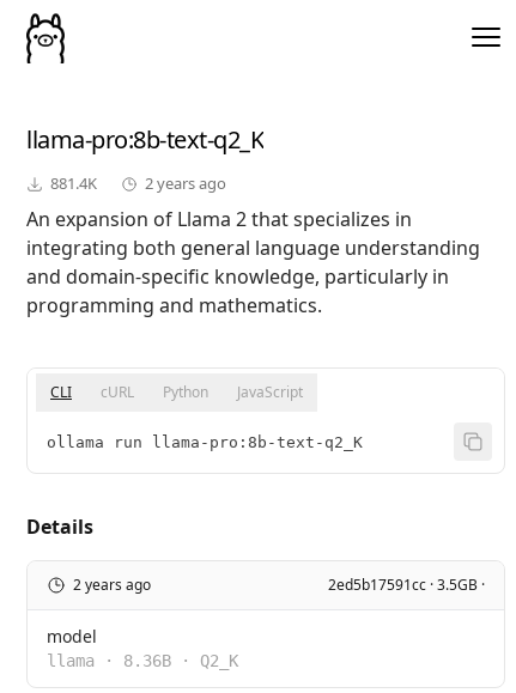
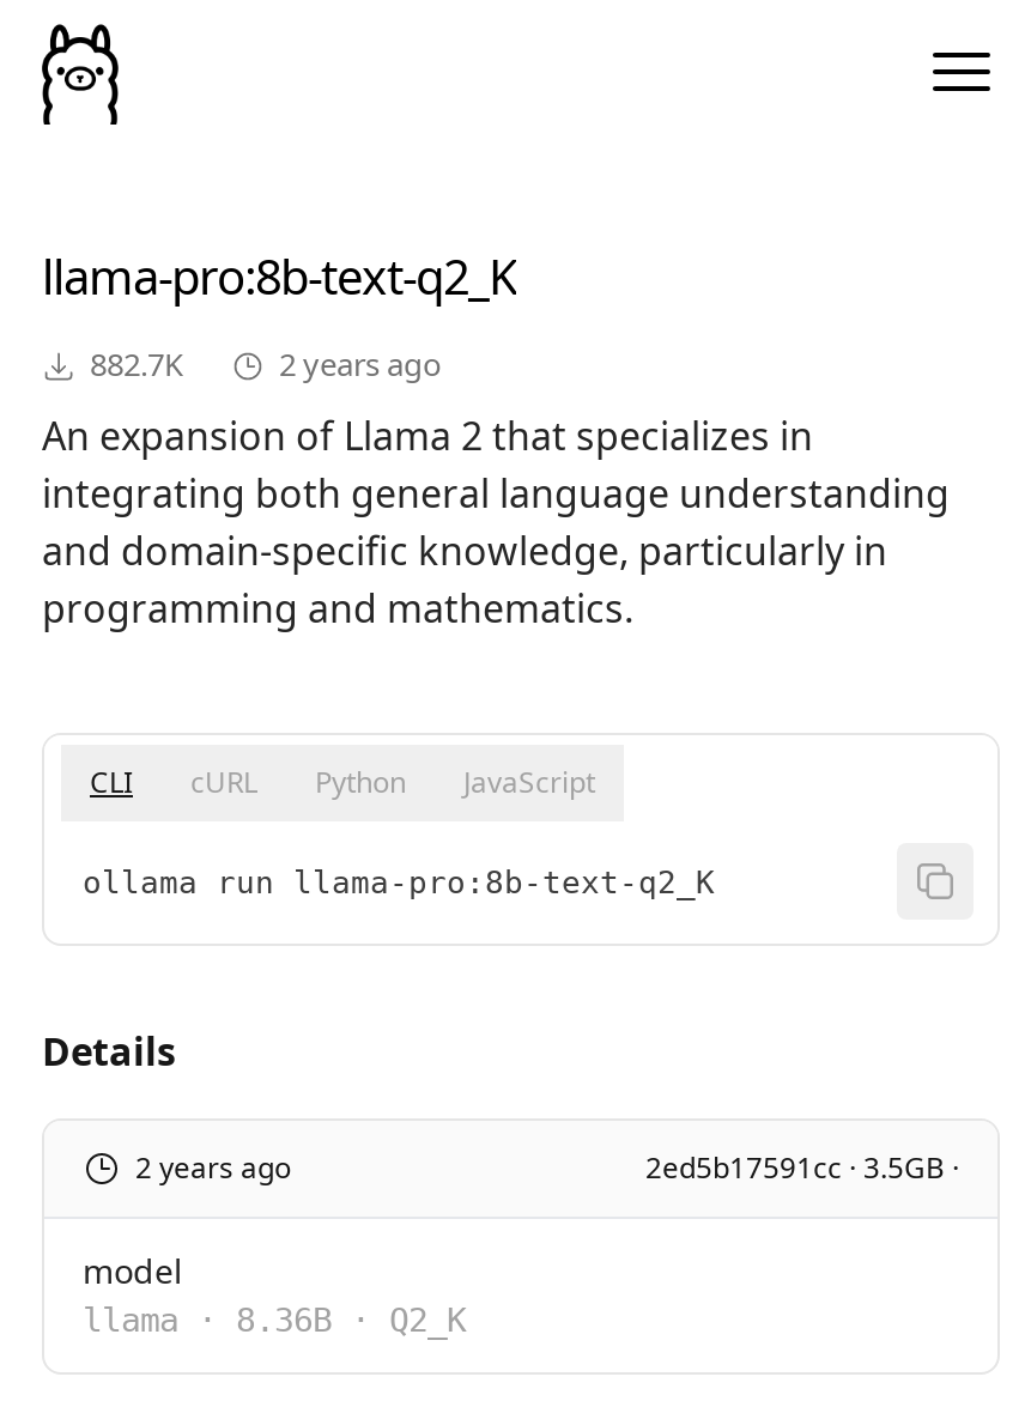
- 881.4K
+ 882.7K
